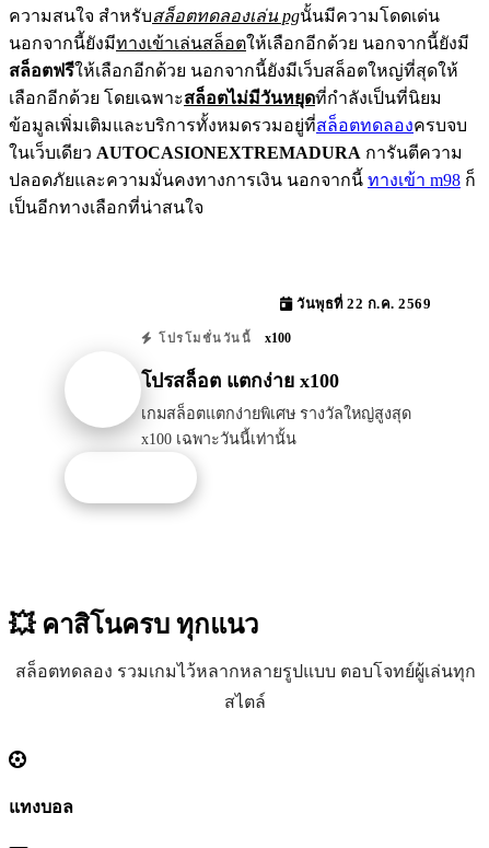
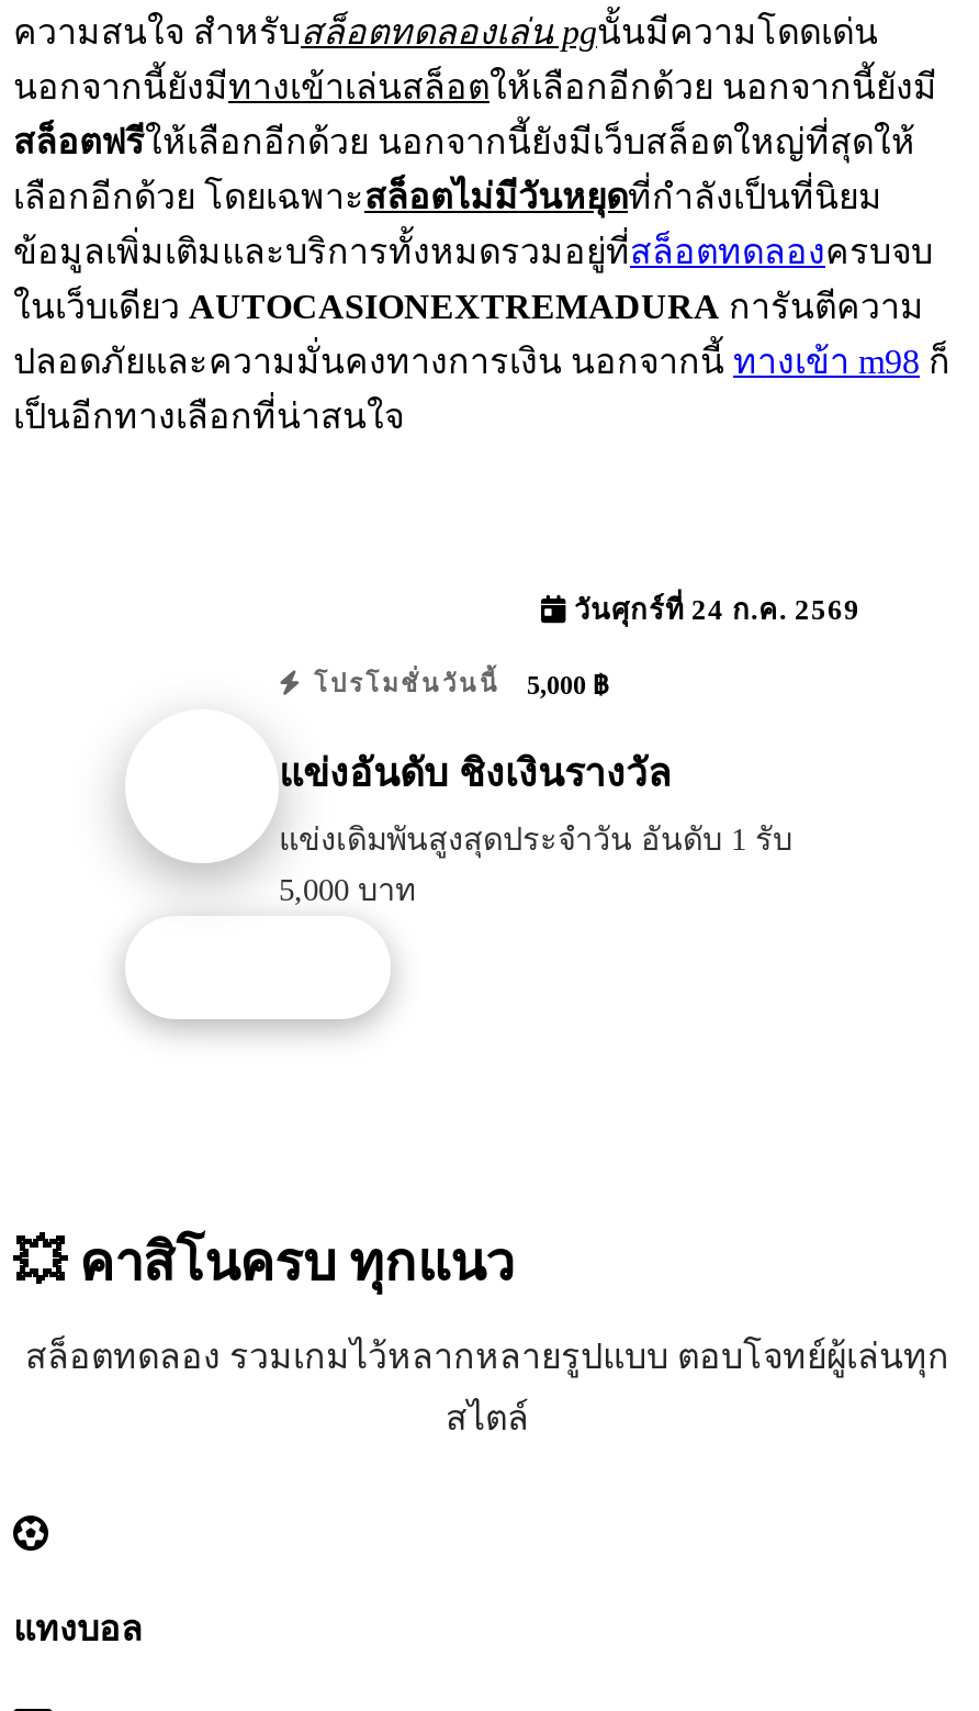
- วันพุธที่ 22 ก.ค. 2569
+ วันศุกร์ที่ 24 ก.ค. 2569

- โปรโมชั่นวันนี้ x100
+ โปรโมชั่นวันนี้ 5,000 ฿

- โปรสล็อต แตกง่าย x100
+ แข่งอันดับ ชิงเงินรางวัล

- เกมสล็อตแตกง่ายพิเศษ รางวัลใหญ่สูงสุด
- x100 เฉพาะวันนี้เท่านั้น
+ แข่งเดิมพันสูงสุดประจำวัน อันดับ 1 รับ
+ 5,000 บาท
